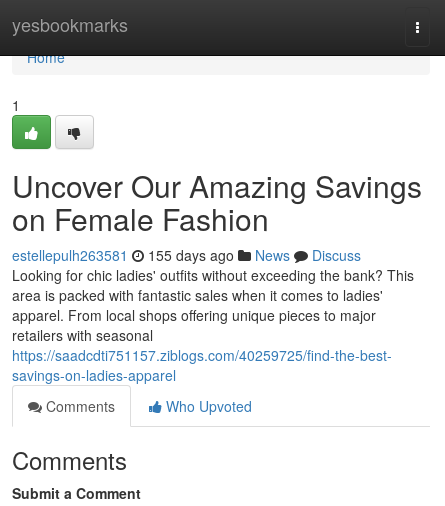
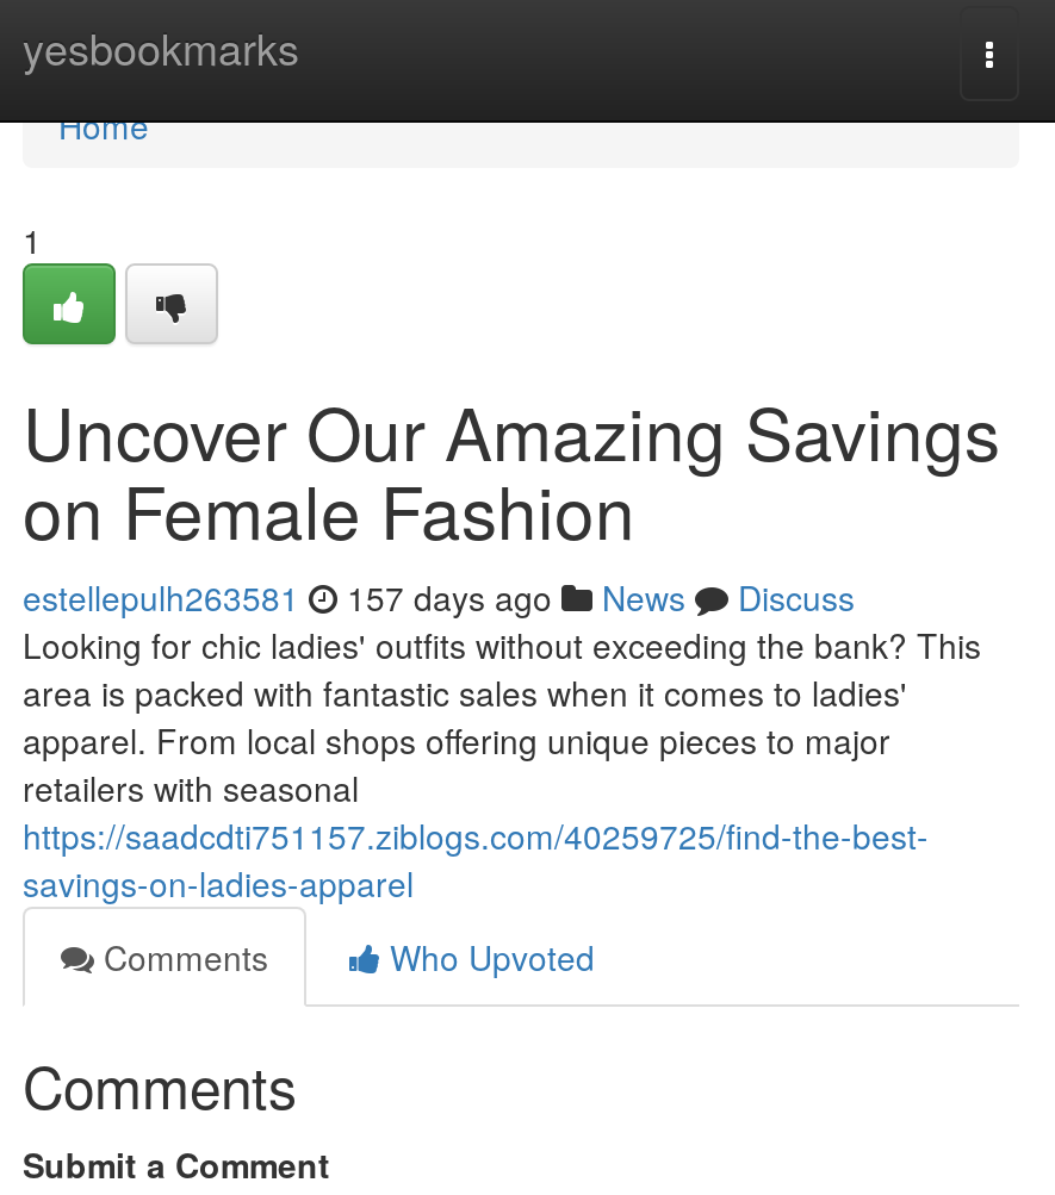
- estellepulh263581 155 days ago News Discuss
+ estellepulh263581 157 days ago News Discuss
